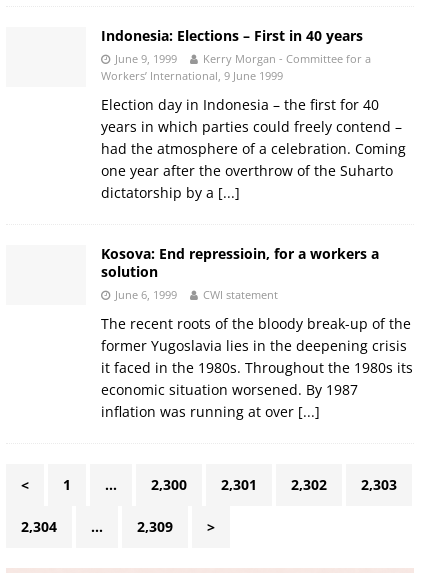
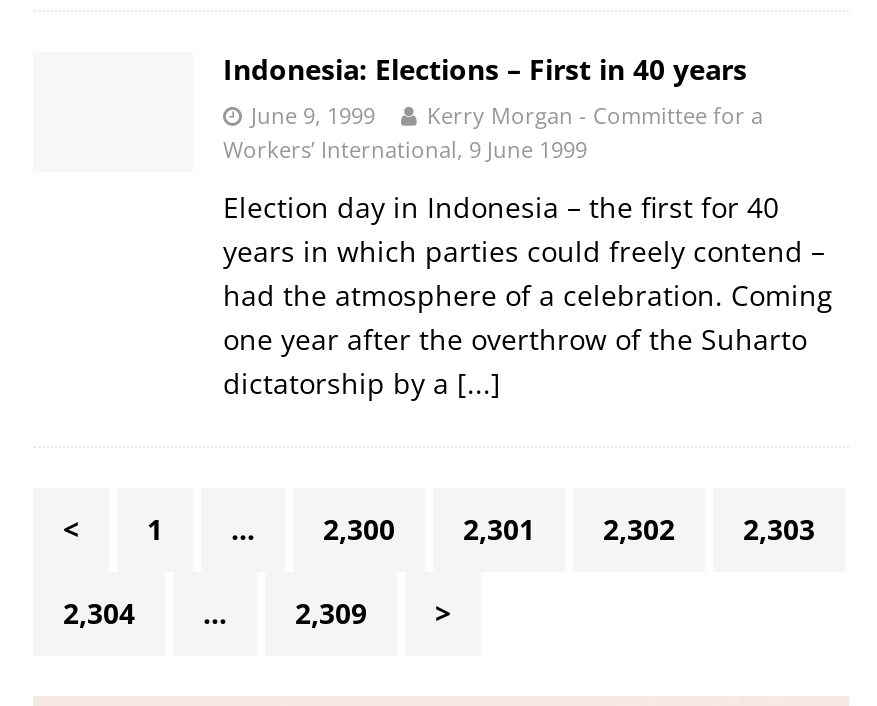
- Kosova: End repressioin, for a workers a
- solution
- June 6, 1999
- CWI statement
- The recent roots of the bloody break-up of the
- former Yugoslavia lies in the deepening crisis
- it faced in the 1980s. Throughout the 1980s its
- economic situation worsened. By 1987
- inflation was running at over [...]
